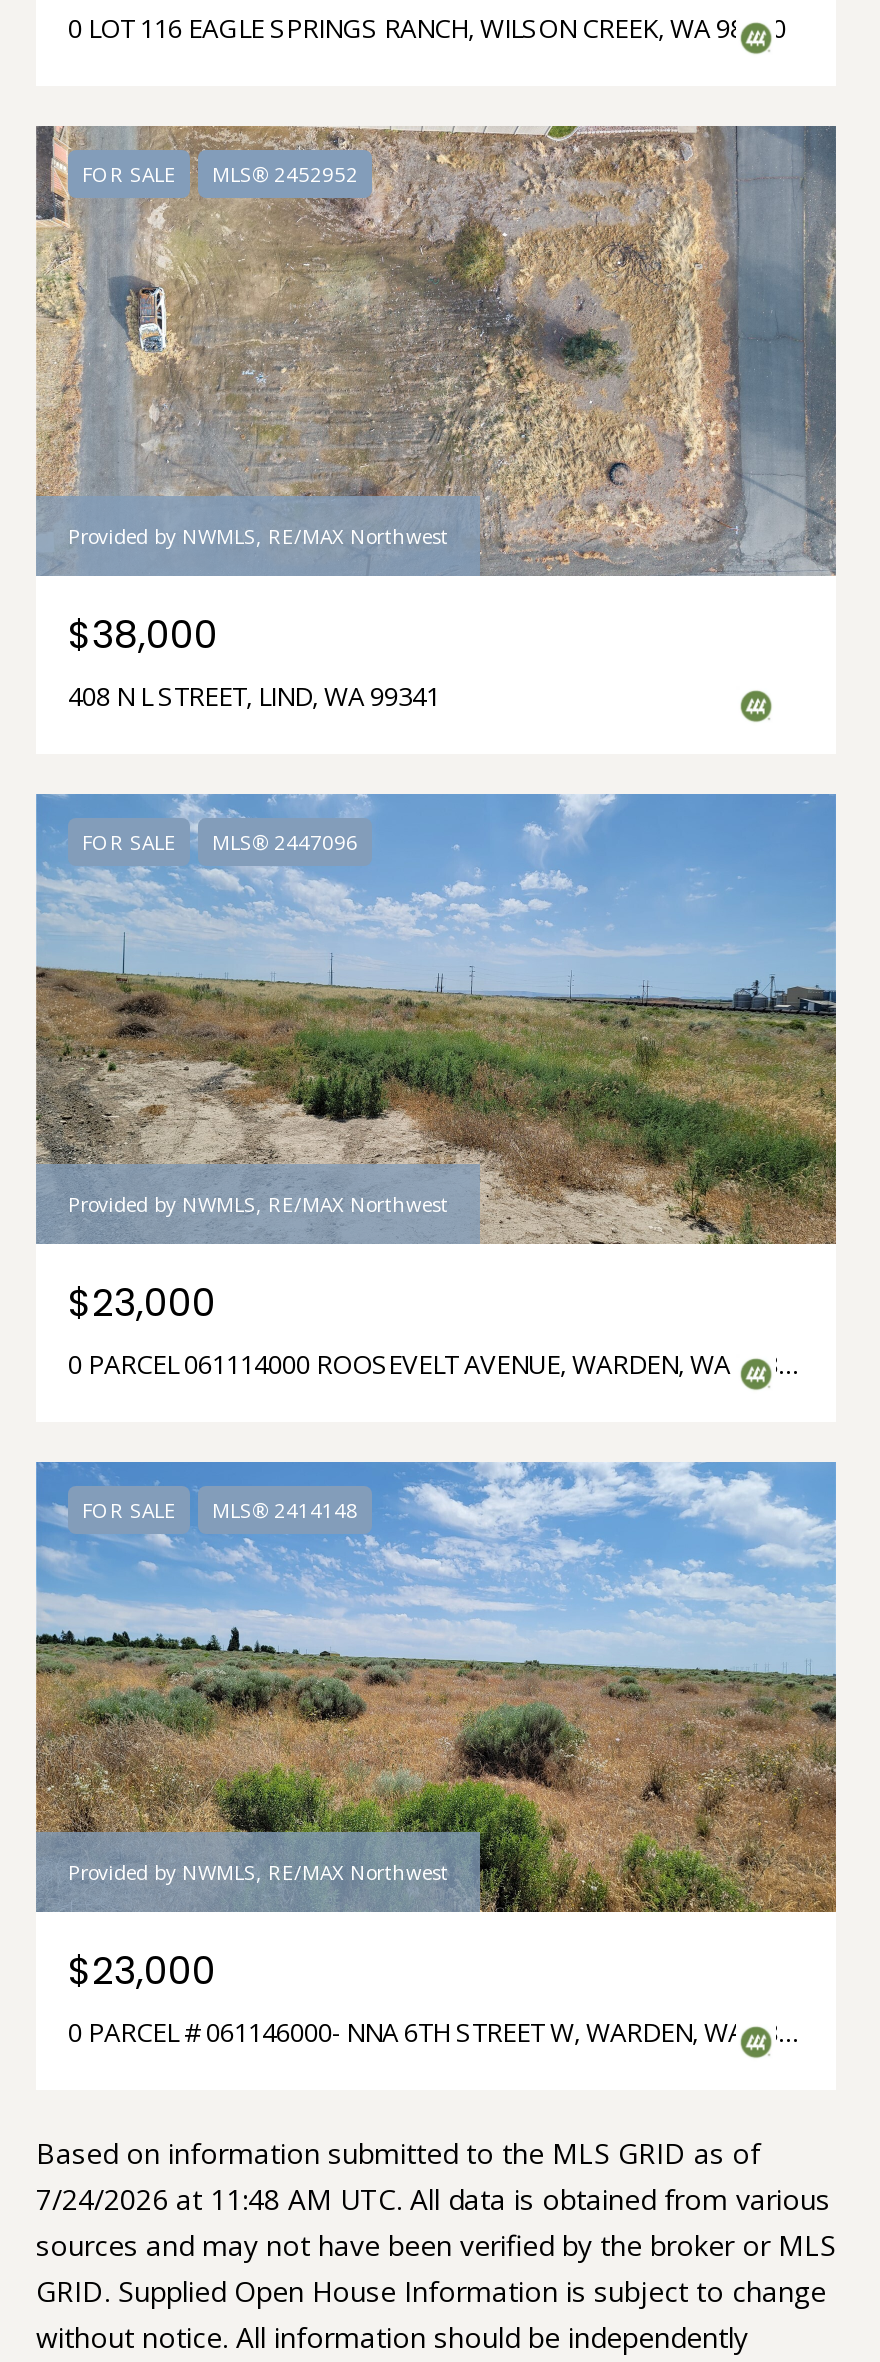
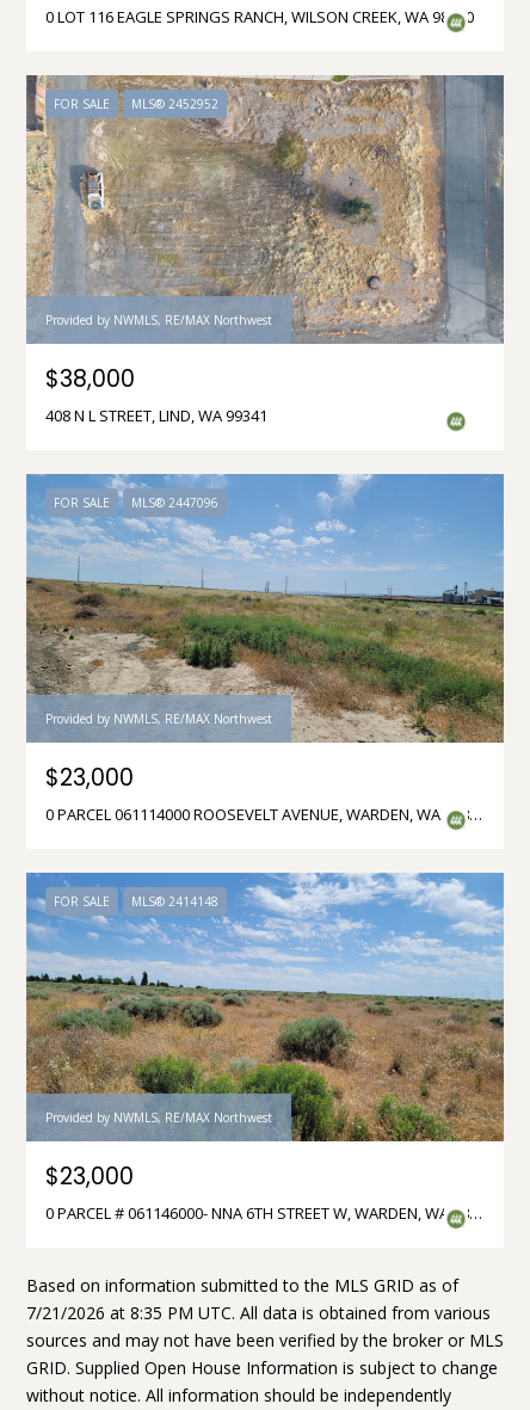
- 7/24/2026 at 11:48 AM UTC. All data is obtained from various
+ 7/21/2026 at 8:35 PM UTC. All data is obtained from various
